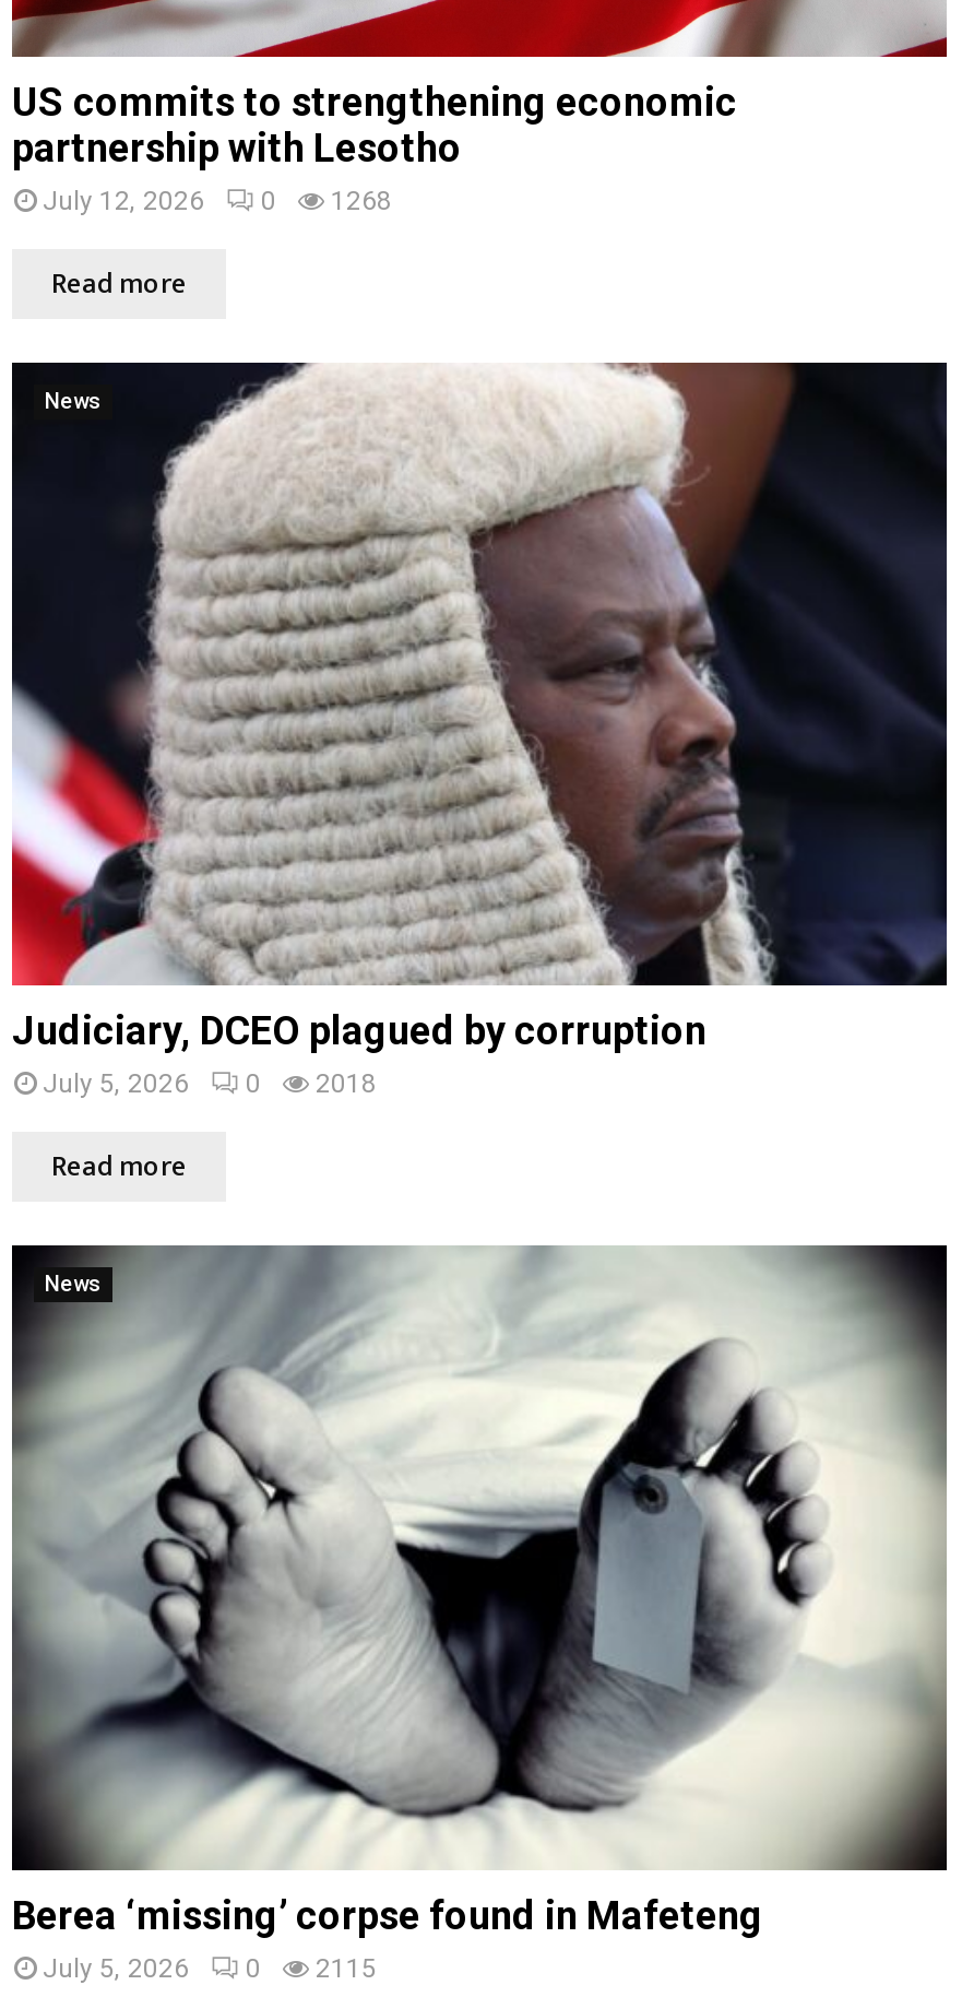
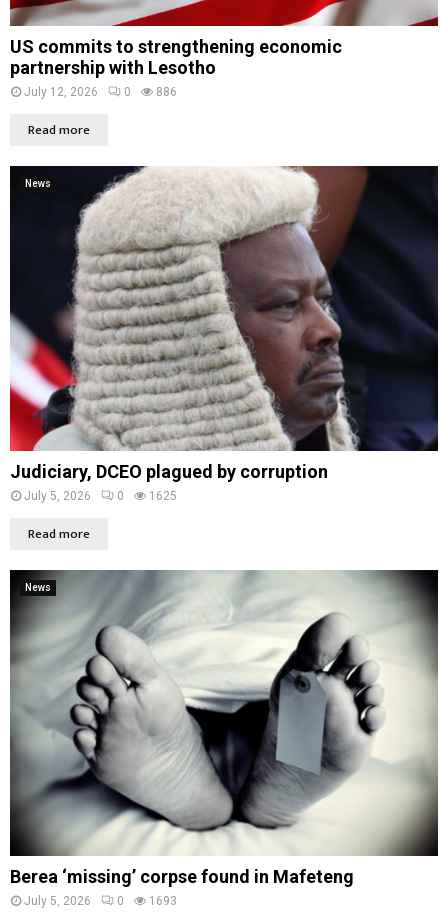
- July 12, 2026 0 1268
+ July 12, 2026 0 886

- July 5, 2026 0 2018
+ July 5, 2026 0 1625

- July 5, 2026 0 2115
+ July 5, 2026 0 1693
